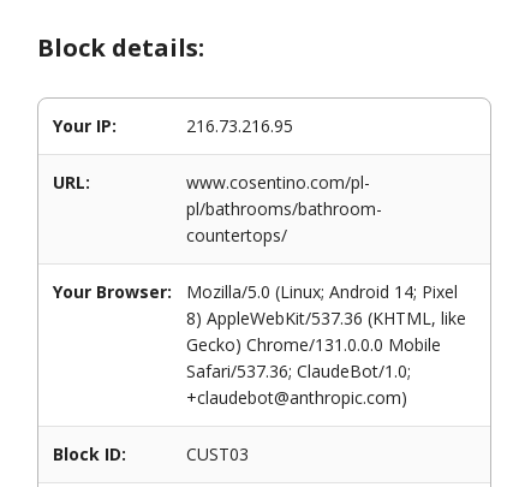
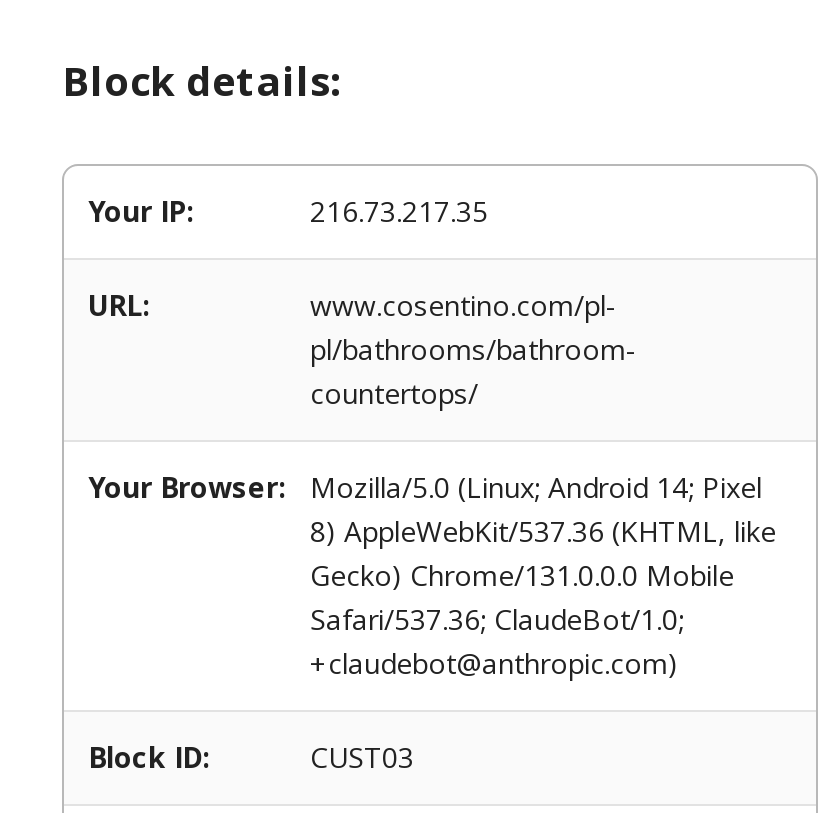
- 216.73.216.95
+ 216.73.217.35
